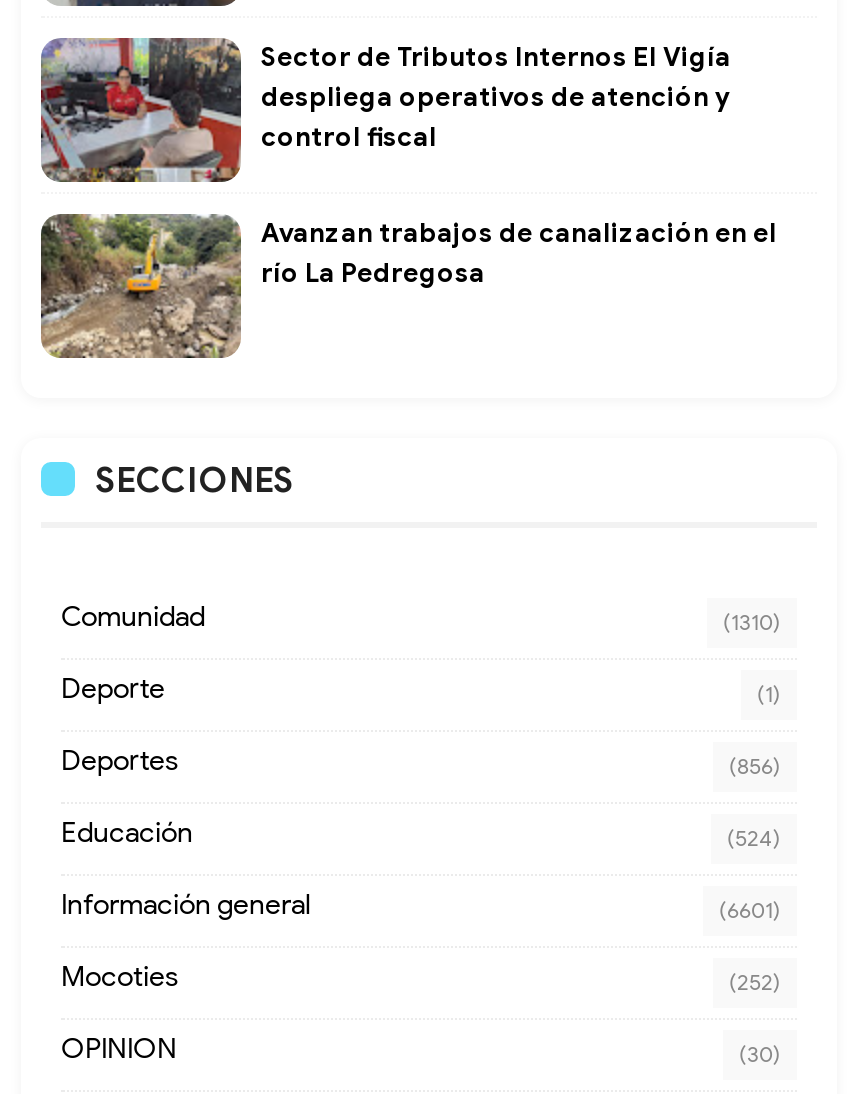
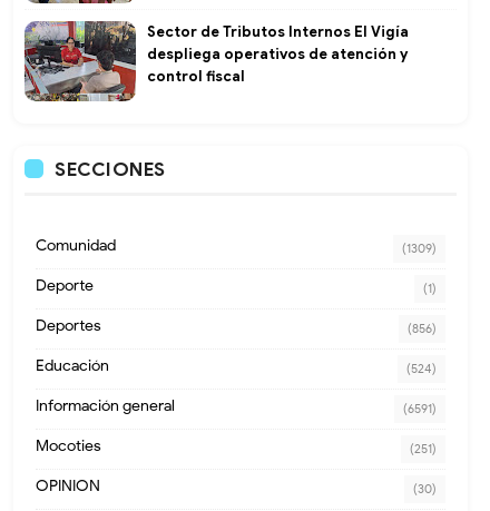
- [image]
- Avanzan trabajos de canalización en el
- río La Pedregosa

- (1310)
+ (1309)

- (6601)
+ (6591)

- (252)
+ (251)
